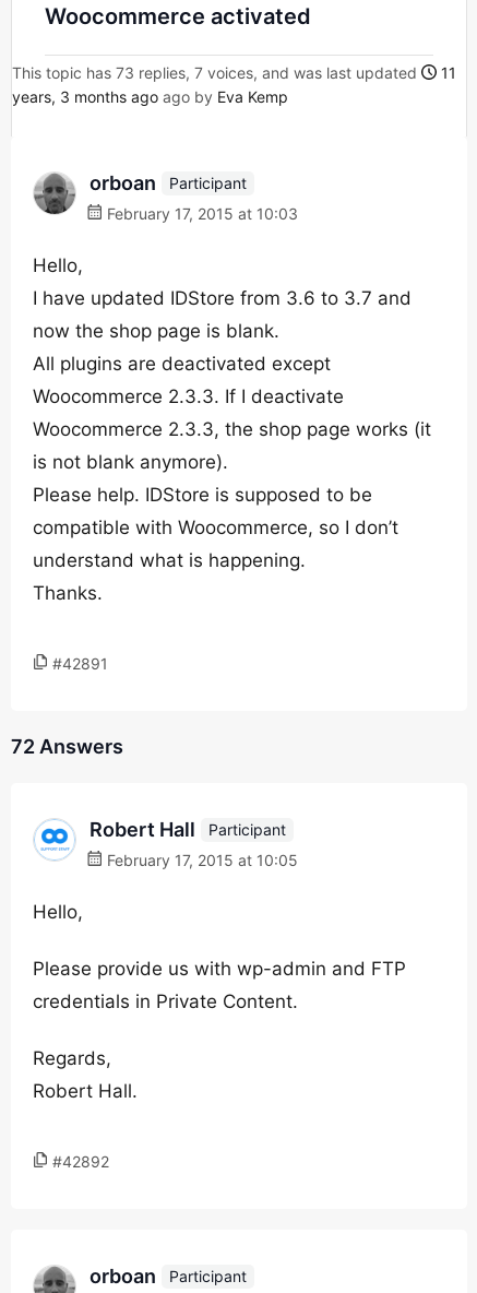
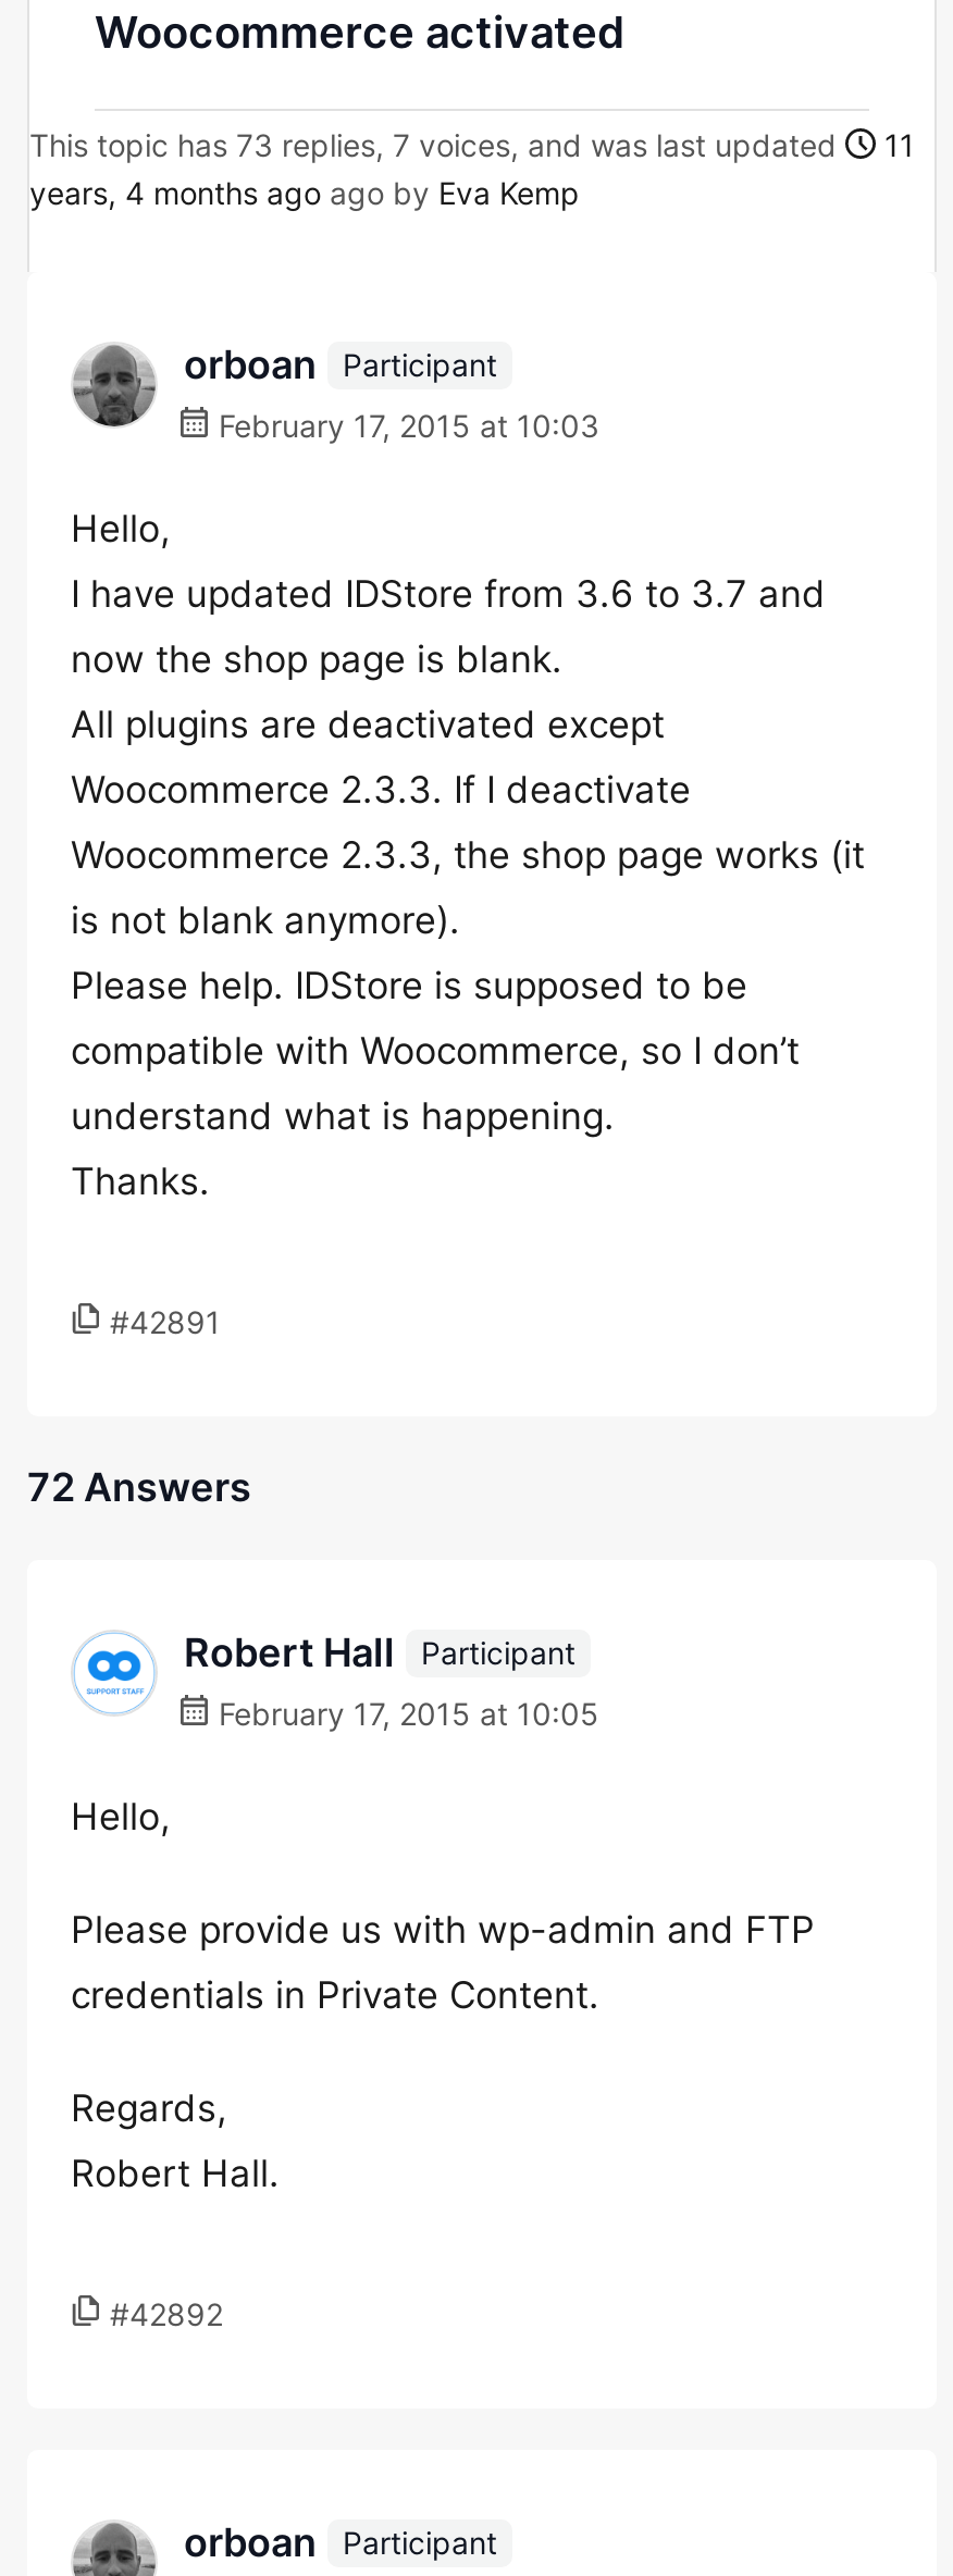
- years, 3 months ago ago by Eva Kemp
+ years, 4 months ago ago by Eva Kemp
